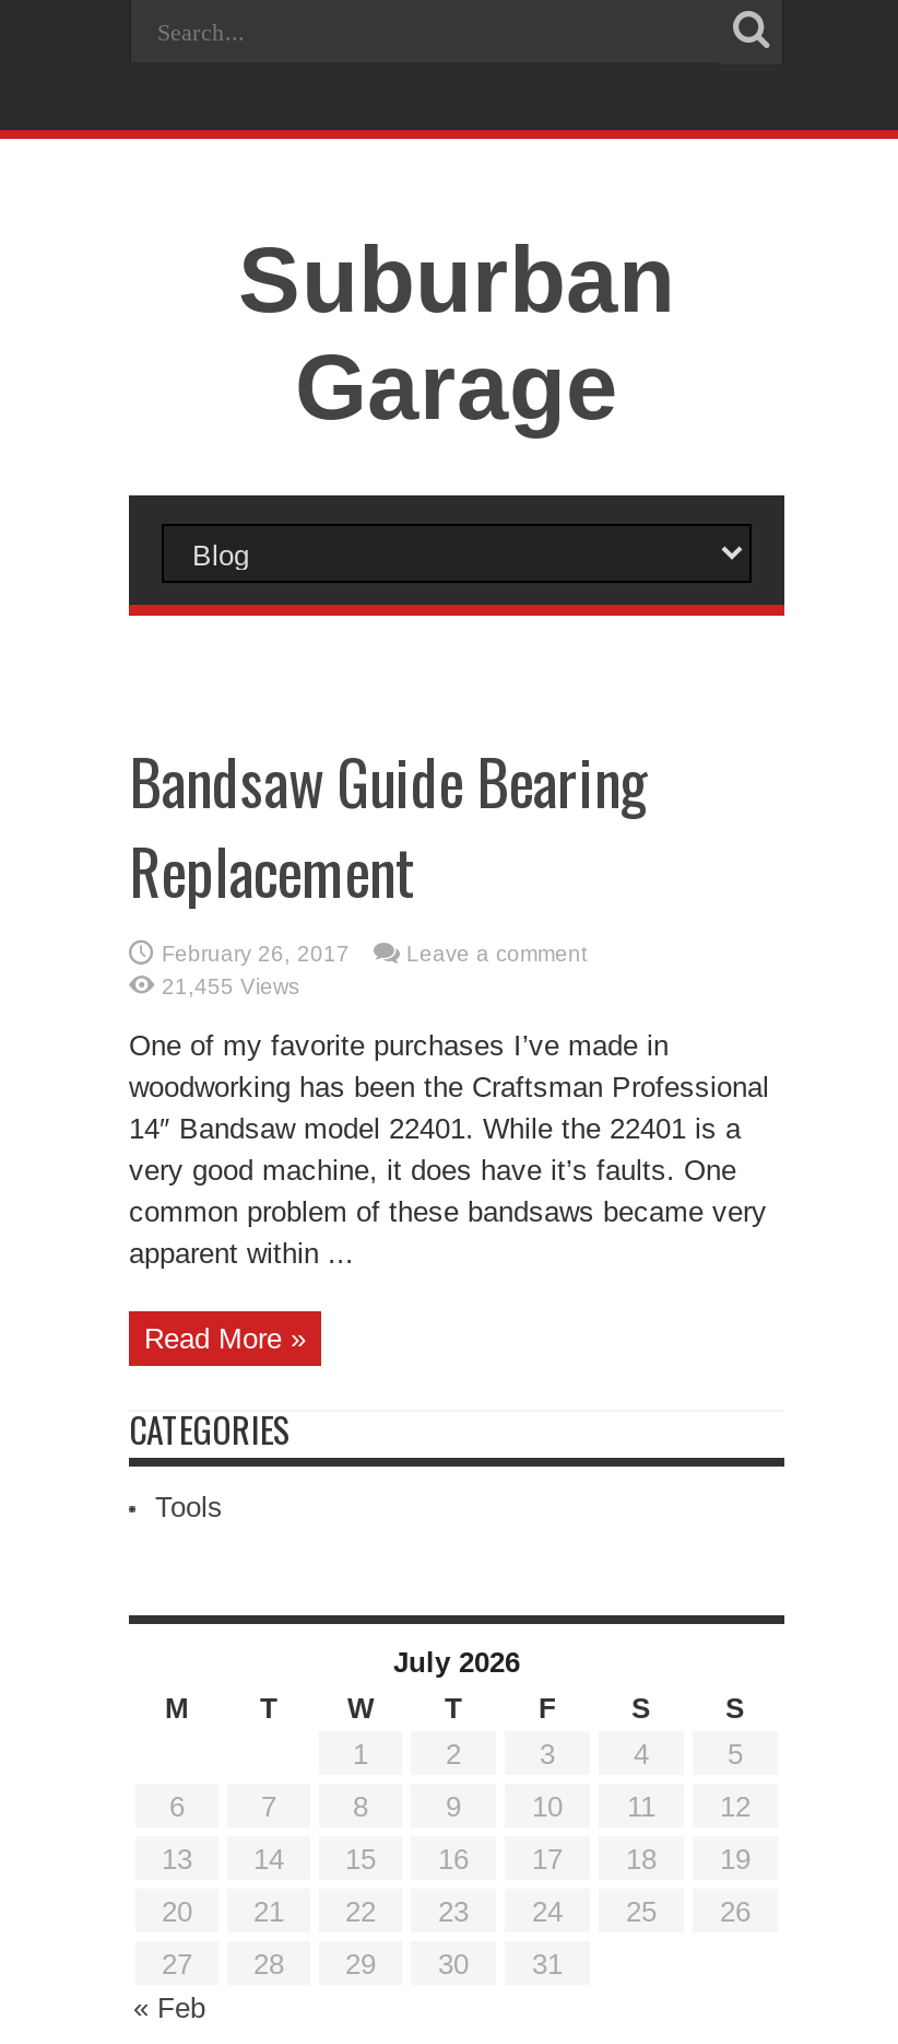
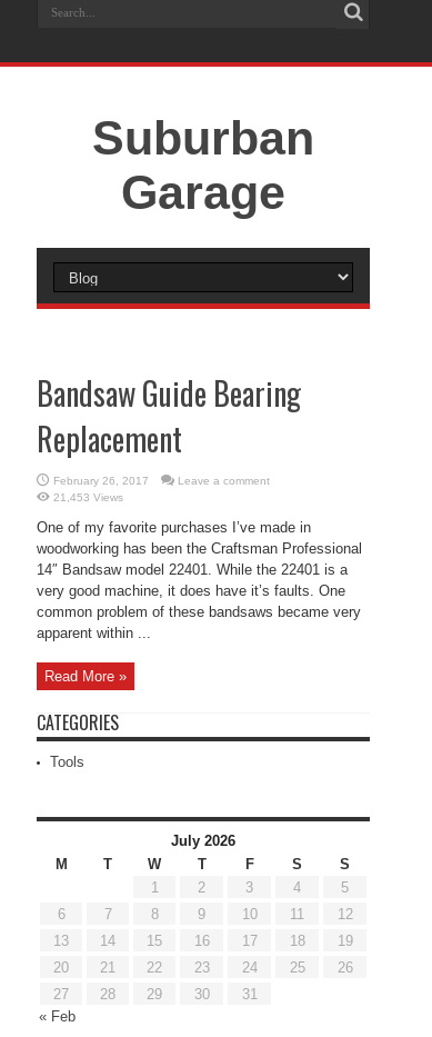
- 21,455 Views
+ 21,453 Views
